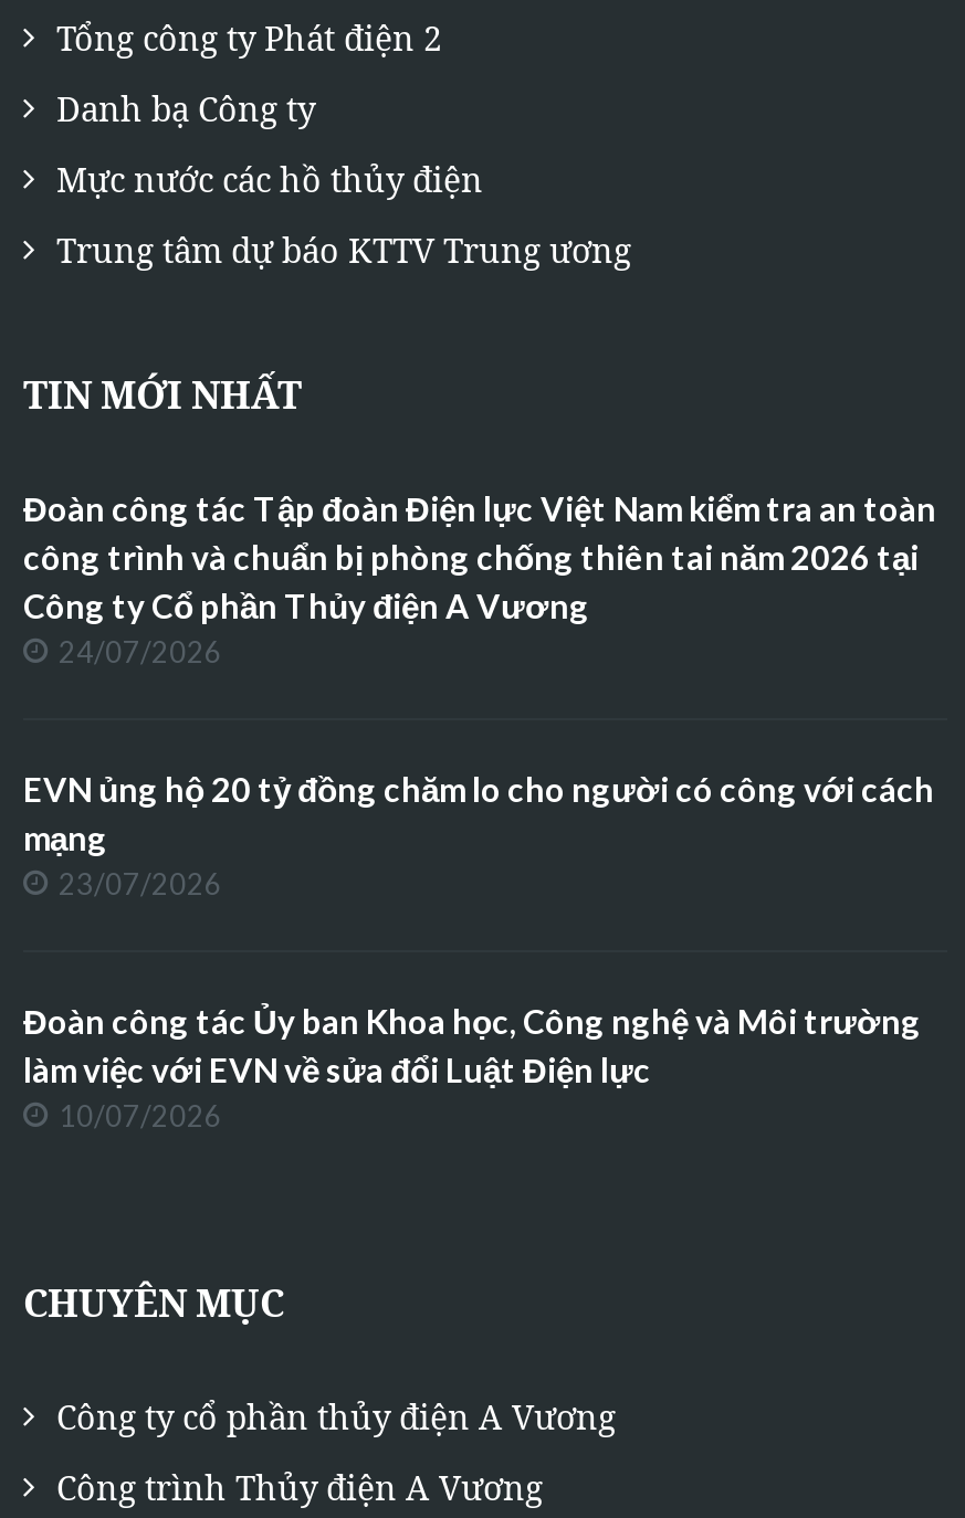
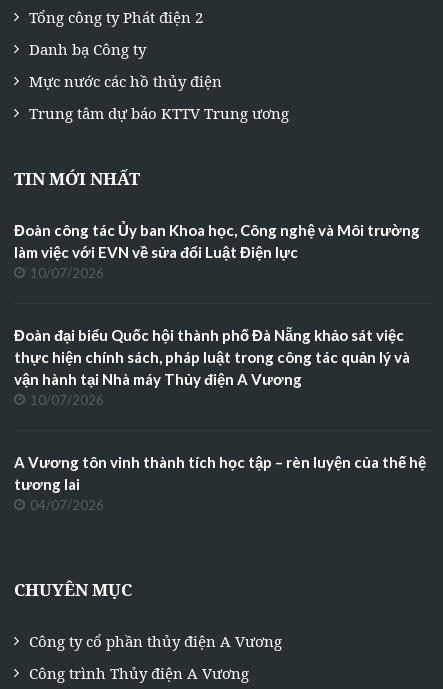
- Đoàn công tác Tập đoàn Điện lực Việt Nam kiểm tra an toàn
- công trình và chuẩn bị phòng chống thiên tai năm 2026 tại
- Công ty Cổ phần Thủy điện A Vương
- 24/07/2026
- EVN ủng hộ 20 tỷ đồng chăm lo cho người có công với cách
- mạng
- 23/07/2026

moved up: Đoàn công tác Ủy ban Khoa học, Công nghệ và Môi trường | làm việc với EVN về sửa đổi Luật Điện lực | 10/07/2026

+ Đoàn đại biểu Quốc hội thành phố Đà Nẵng khảo sát việc
+ thực hiện chính sách, pháp luật trong công tác quản lý và
+ vận hành tại Nhà máy Thủy điện A Vương
+ 10/07/2026
+ A Vương tôn vinh thành tích học tập – rèn luyện của thế hệ
+ tương lai
+ 04/07/2026
